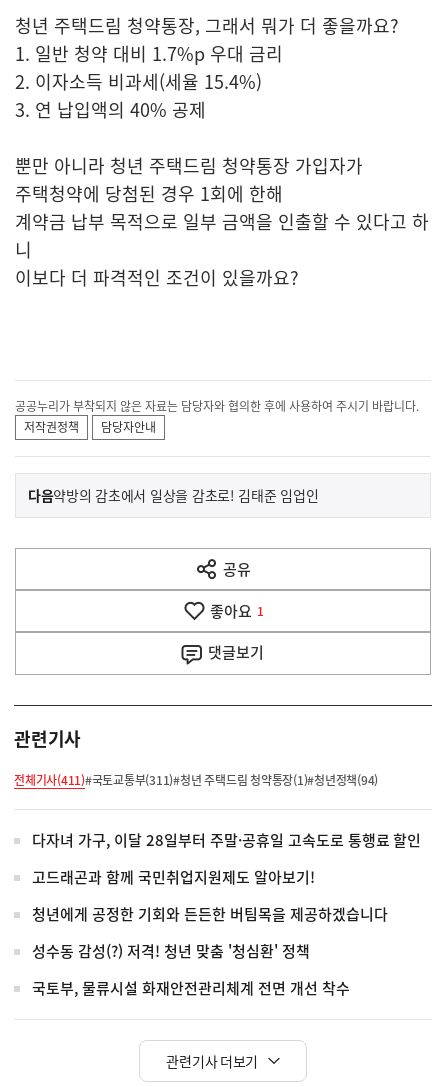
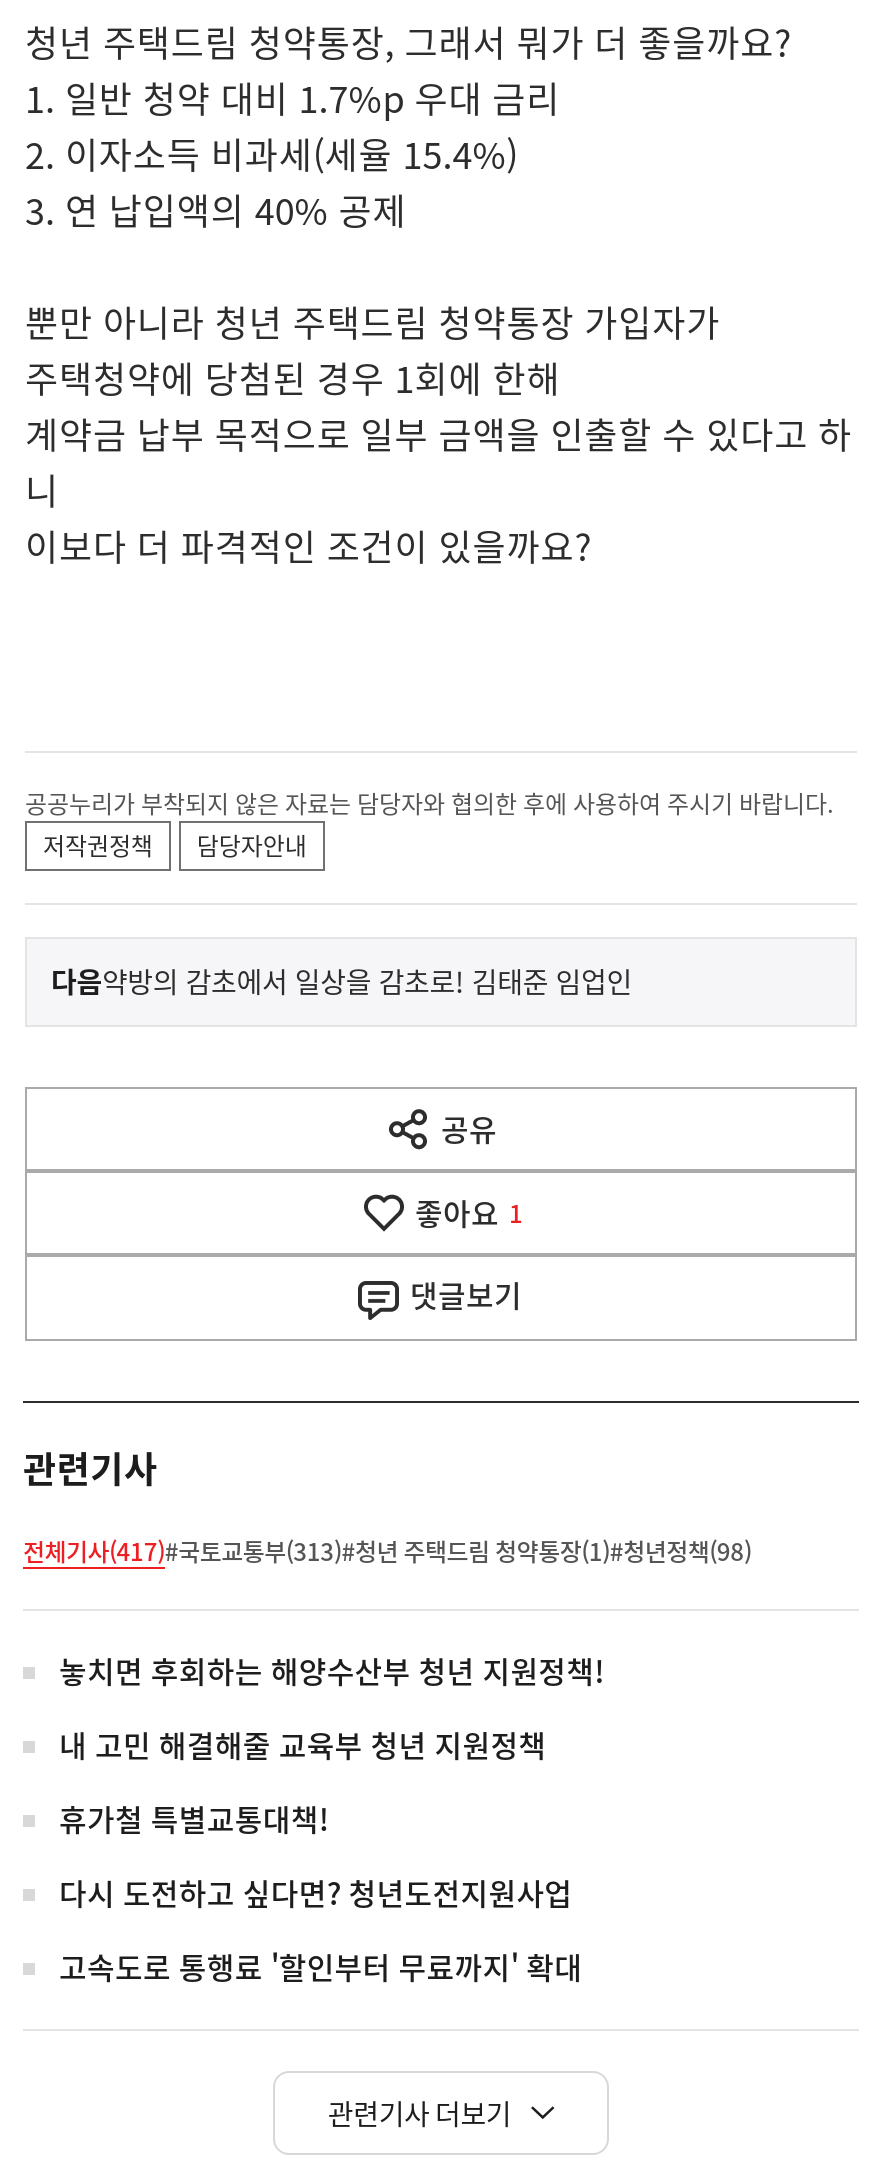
- 전체기사(411)#국토교통부(311)#청년 주택드림 청약통장(1)#청년정책(94)
+ 전체기사(417)#국토교통부(313)#청년 주택드림 청약통장(1)#청년정책(98)

- 다자녀 가구, 이달 28일부터 주말·공휴일 고속도로 통행료 할인
+ 놓치면 후회하는 해양수산부 청년 지원정책!

- 고드래곤과 함께 국민취업지원제도 알아보기!
+ 내 고민 해결해줄 교육부 청년 지원정책

- 청년에게 공정한 기회와 든든한 버팀목을 제공하겠습니다
+ 휴가철 특별교통대책!

- 성수동 감성(?) 저격! 청년 맞춤 '청심환' 정책
+ 다시 도전하고 싶다면? 청년도전지원사업

- 국토부, 물류시설 화재안전관리체계 전면 개선 착수
+ 고속도로 통행료 '할인부터 무료까지' 확대
